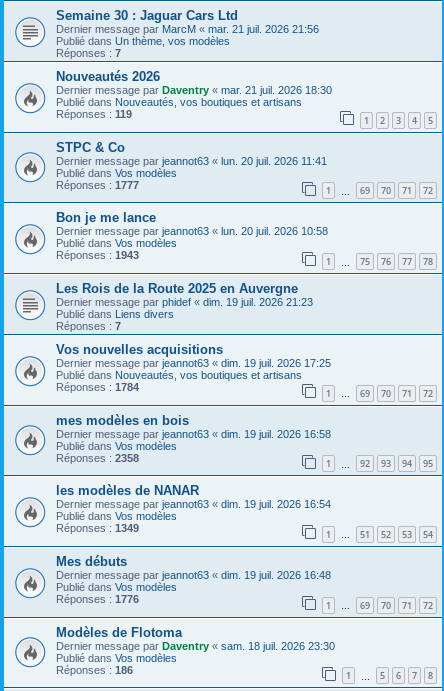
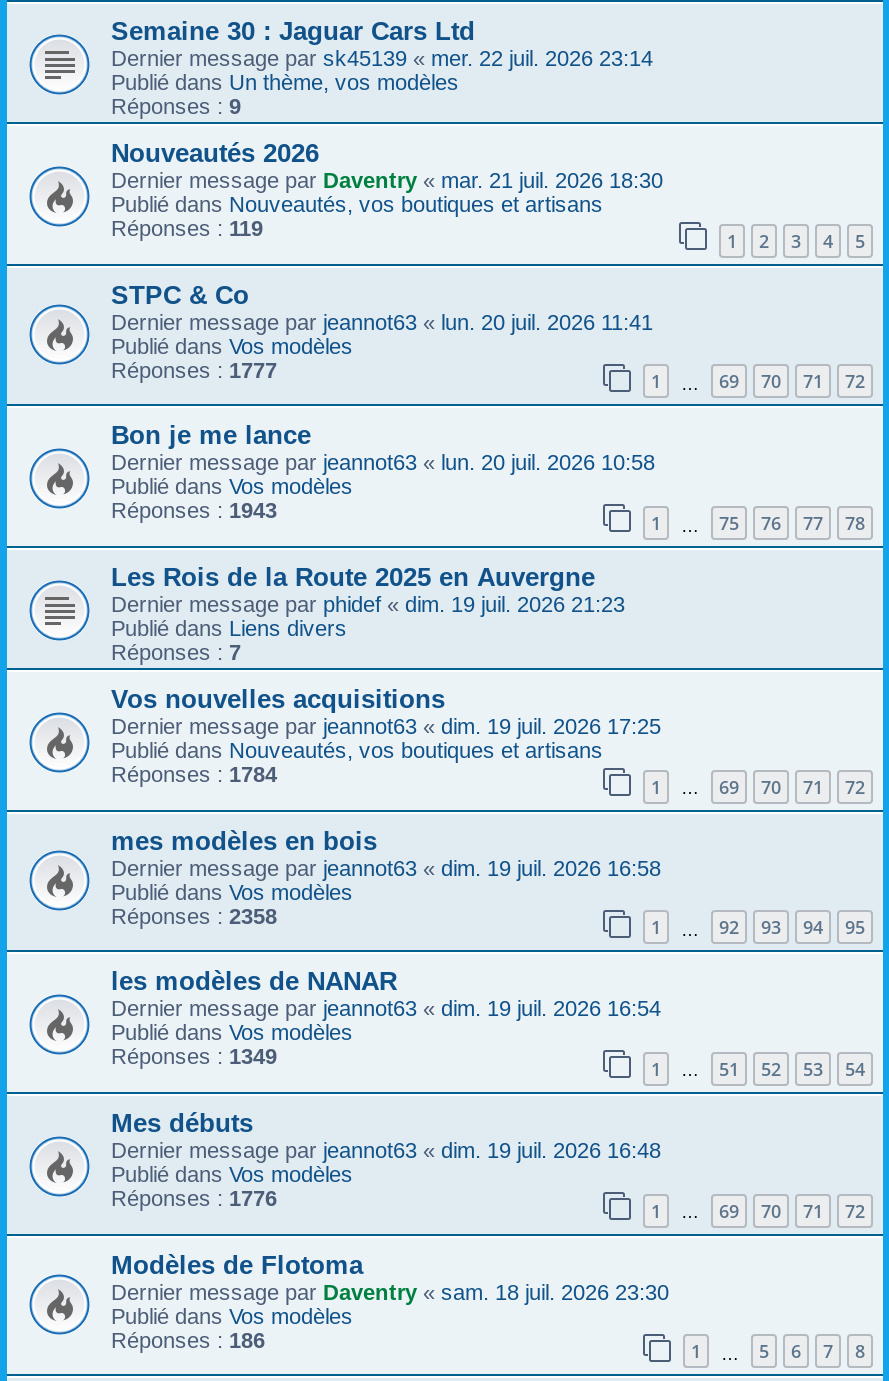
- Dernier message par MarcM «mar. 21 juil. 2026 21:56
+ Dernier message par sk45139 «mer. 22 juil. 2026 23:14

- Réponses : 7
+ Réponses : 9
